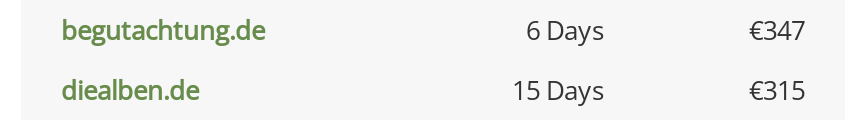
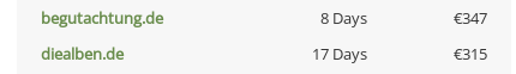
- 6 Days
+ 8 Days

- 15 Days
+ 17 Days
